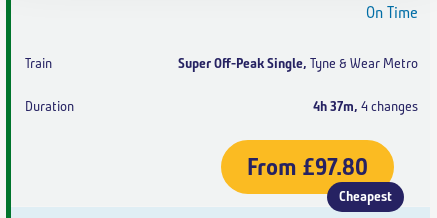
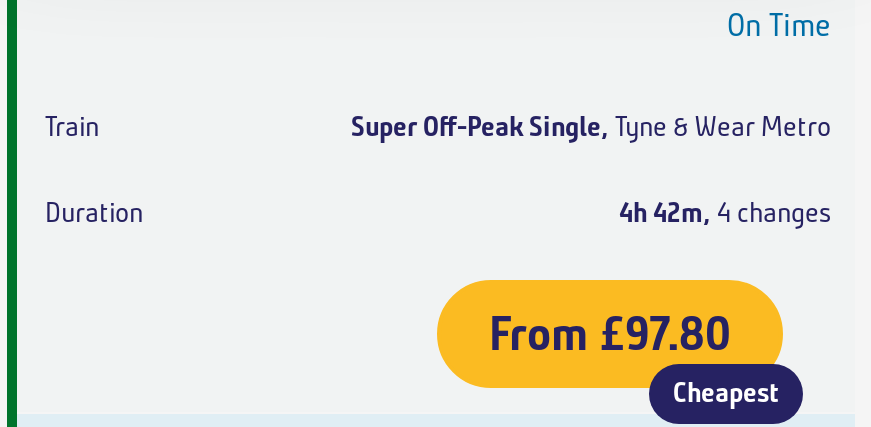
- 4h 37m, 4 changes
+ 4h 42m, 4 changes
